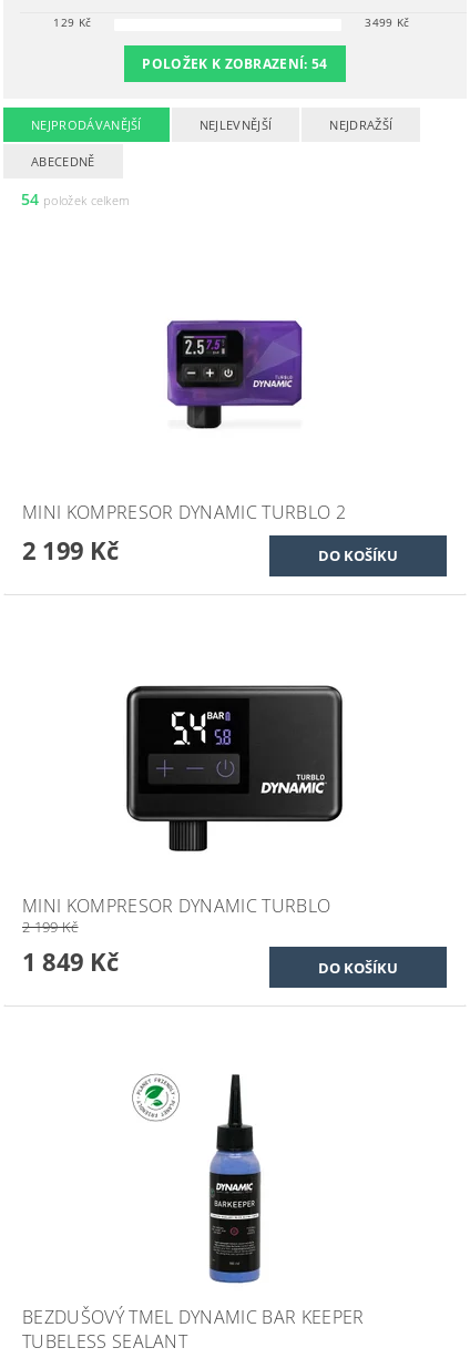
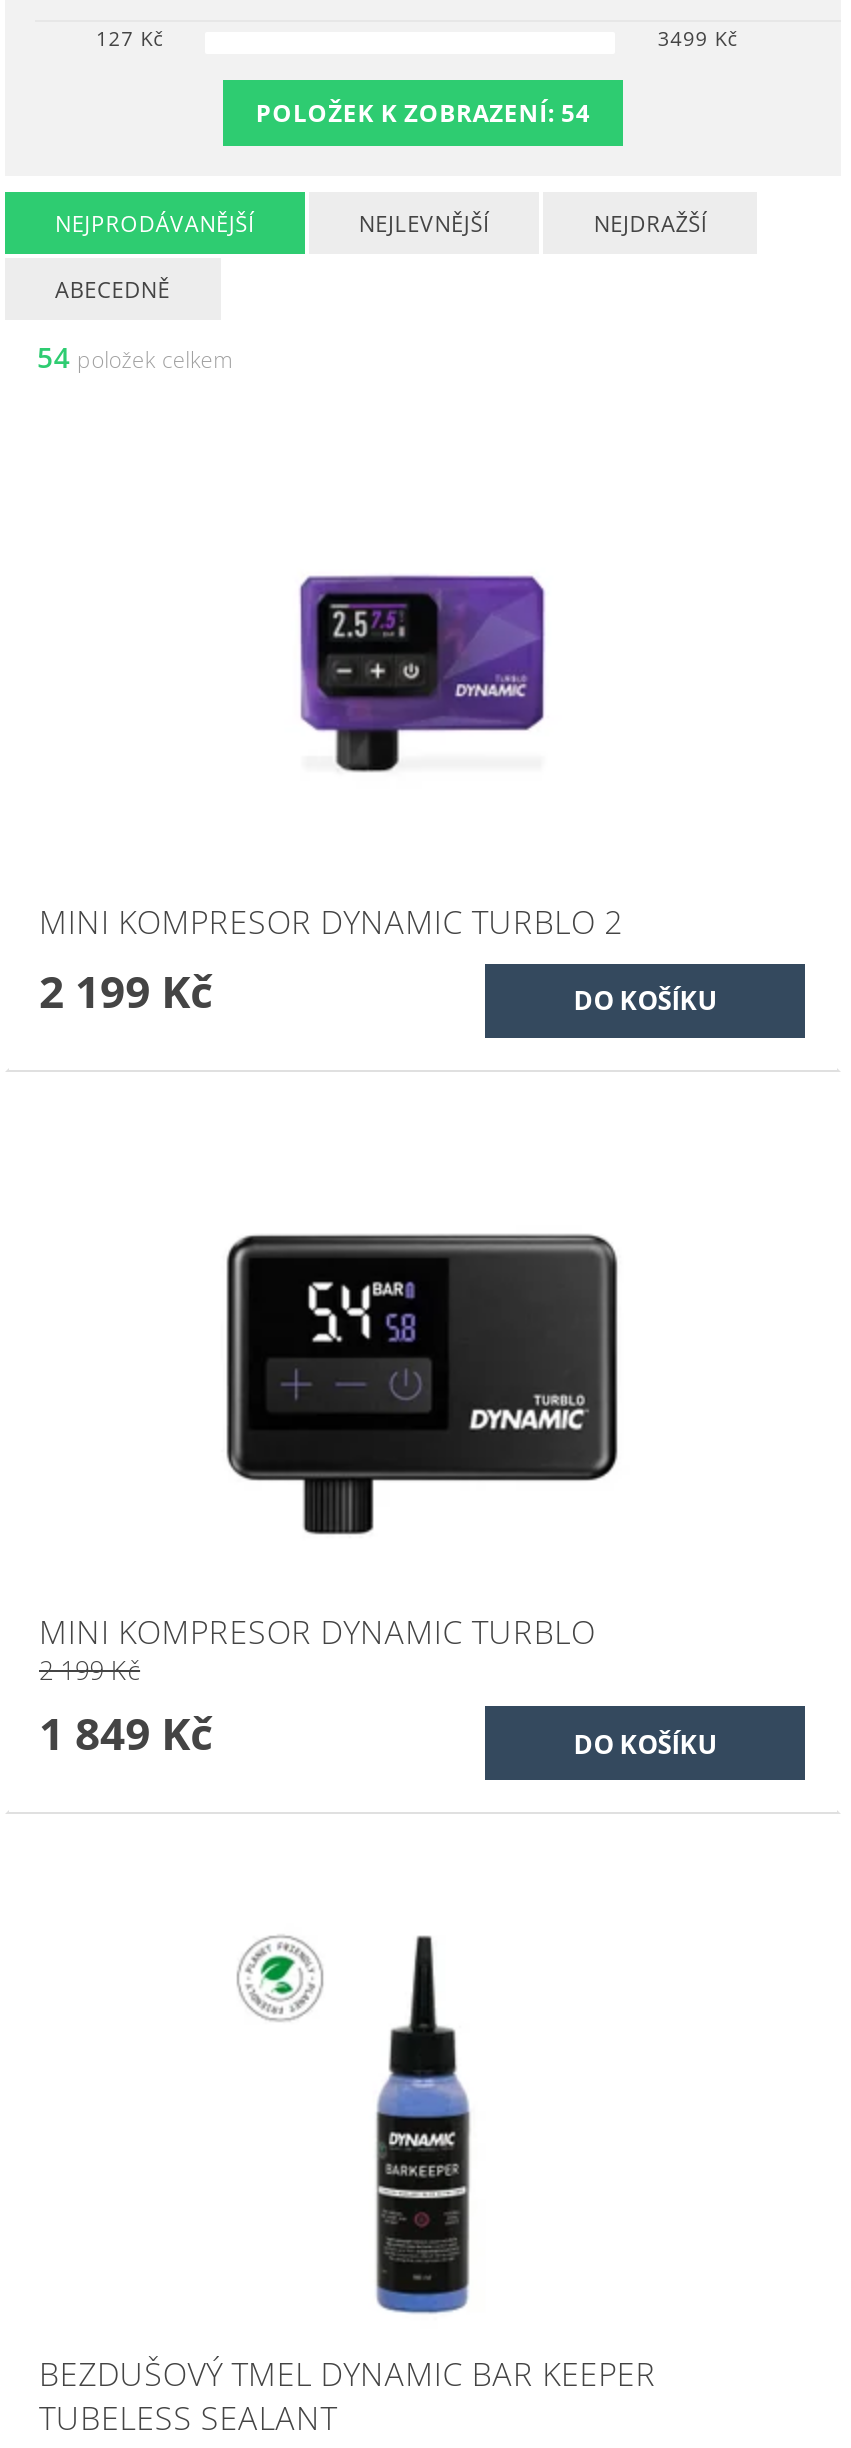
- 129 Kč
+ 127 Kč
